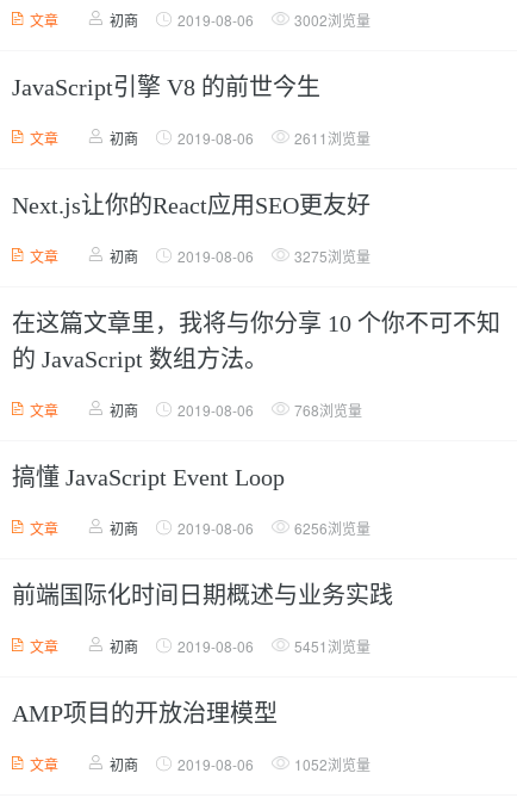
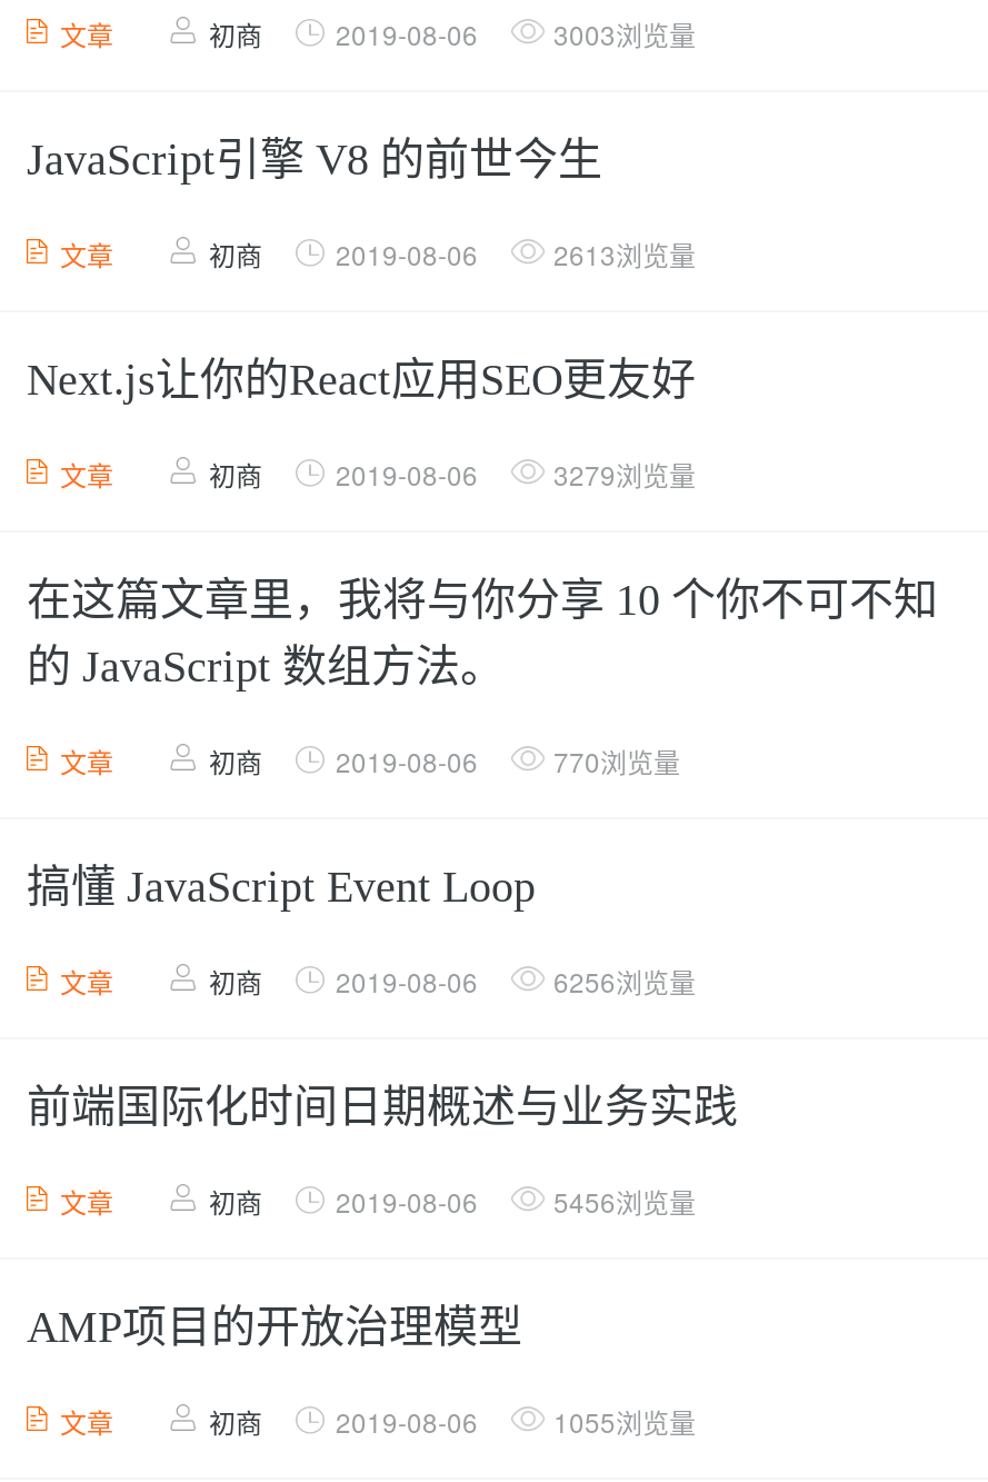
- 初商 2019-08-06 3002浏览量
+ 初商 2019-08-06 3003浏览量

- 初商 2019-08-06 2611浏览量
+ 初商 2019-08-06 2613浏览量

- 初商 2019-08-06 3275浏览量
+ 初商 2019-08-06 3279浏览量

- 初商 2019-08-06 768浏览量
+ 初商 2019-08-06 770浏览量

- 初商 2019-08-06 5451浏览量
+ 初商 2019-08-06 5456浏览量

- 初商 2019-08-06 1052浏览量
+ 初商 2019-08-06 1055浏览量
